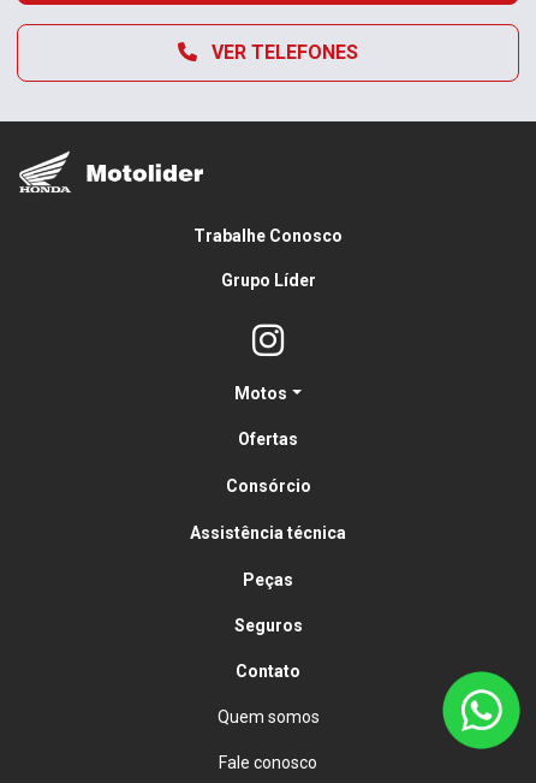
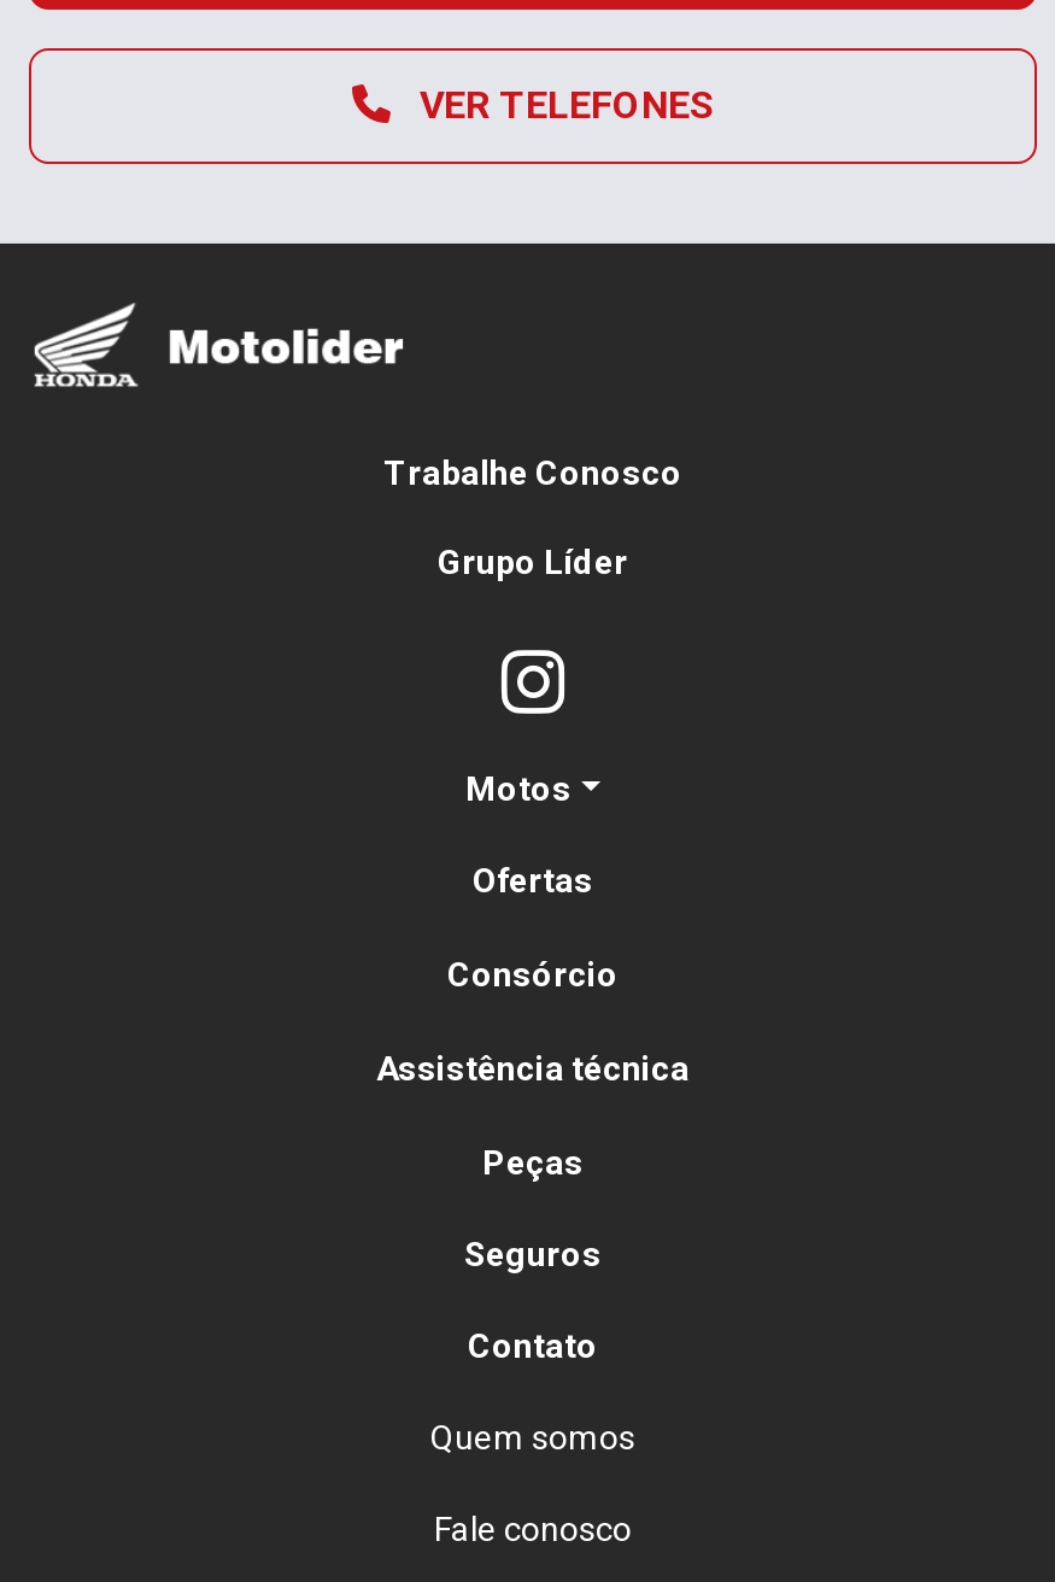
- [image]
